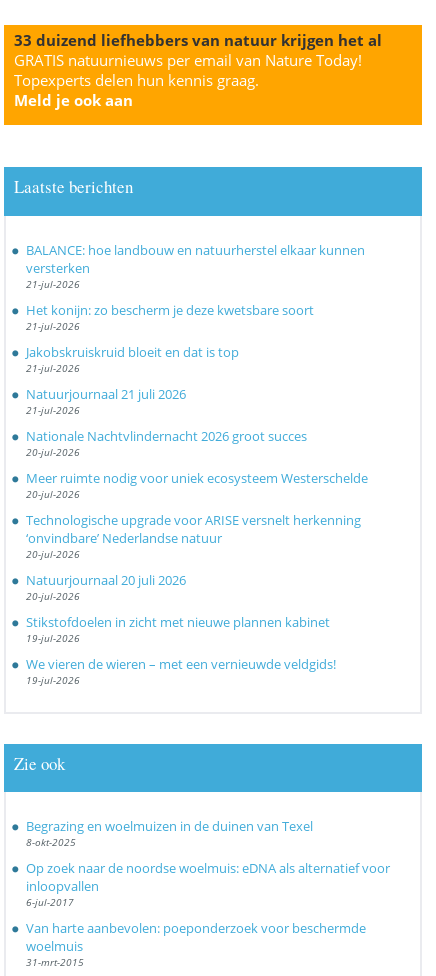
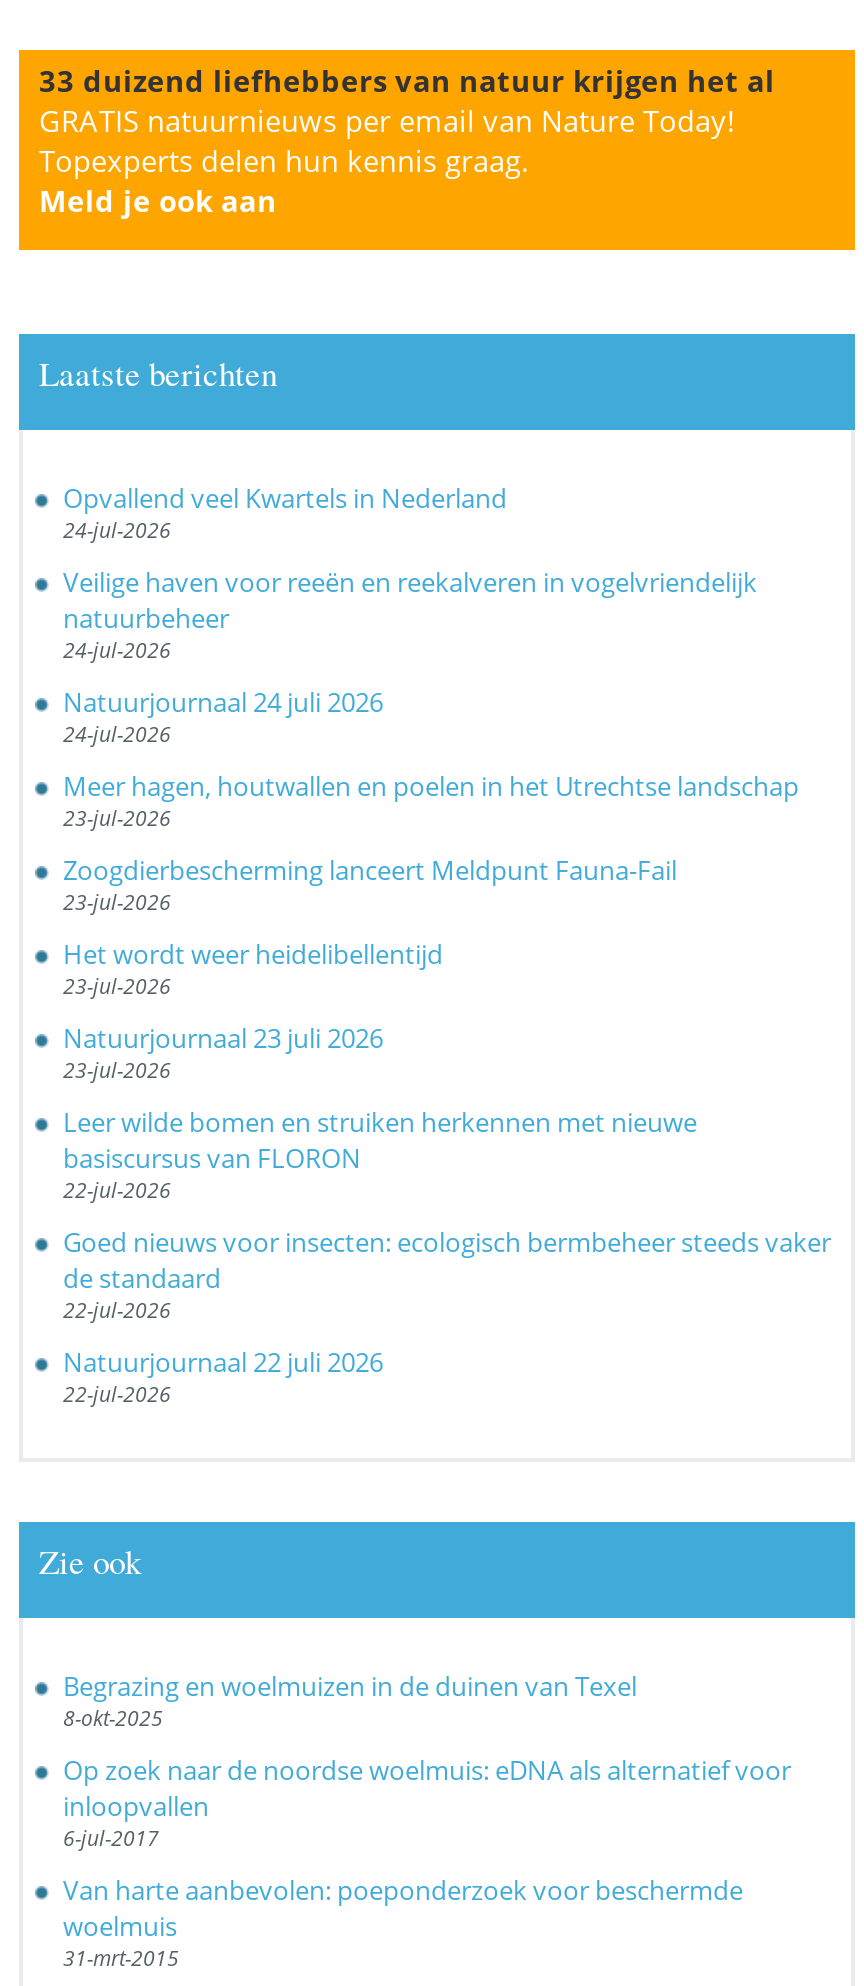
- BALANCE: hoe landbouw en natuurherstel elkaar kunnen
- versterken
- 21-jul-2026
+ Opvallend veel Kwartels in Nederland
+ 24-jul-2026

- Het konijn: zo bescherm je deze kwetsbare soort
- 21-jul-2026
+ Veilige haven voor reeën en reekalveren in vogelvriendelijk
+ natuurbeheer
+ 24-jul-2026

- Jakobskruiskruid bloeit en dat is top
- 21-jul-2026
+ Natuurjournaal 24 juli 2026
+ 24-jul-2026

- Natuurjournaal 21 juli 2026
- 21-jul-2026
+ Meer hagen, houtwallen en poelen in het Utrechtse landschap
+ 23-jul-2026

- Nationale Nachtvlindernacht 2026 groot succes
- 20-jul-2026
+ Zoogdierbescherming lanceert Meldpunt Fauna-Fail
+ 23-jul-2026

- Meer ruimte nodig voor uniek ecosysteem Westerschelde
- 20-jul-2026
+ Het wordt weer heidelibellentijd
+ 23-jul-2026

- Technologische upgrade voor ARISE versnelt herkenning
- ‘onvindbare’ Nederlandse natuur
- 20-jul-2026
+ Natuurjournaal 23 juli 2026
+ 23-jul-2026

- Natuurjournaal 20 juli 2026
- 20-jul-2026
+ Leer wilde bomen en struiken herkennen met nieuwe
+ basiscursus van FLORON
+ 22-jul-2026

- Stikstofdoelen in zicht met nieuwe plannen kabinet
- 19-jul-2026
+ Goed nieuws voor insecten: ecologisch bermbeheer steeds vaker
+ de standaard
+ 22-jul-2026

- We vieren de wieren – met een vernieuwde veldgids!
- 19-jul-2026
+ Natuurjournaal 22 juli 2026
+ 22-jul-2026
